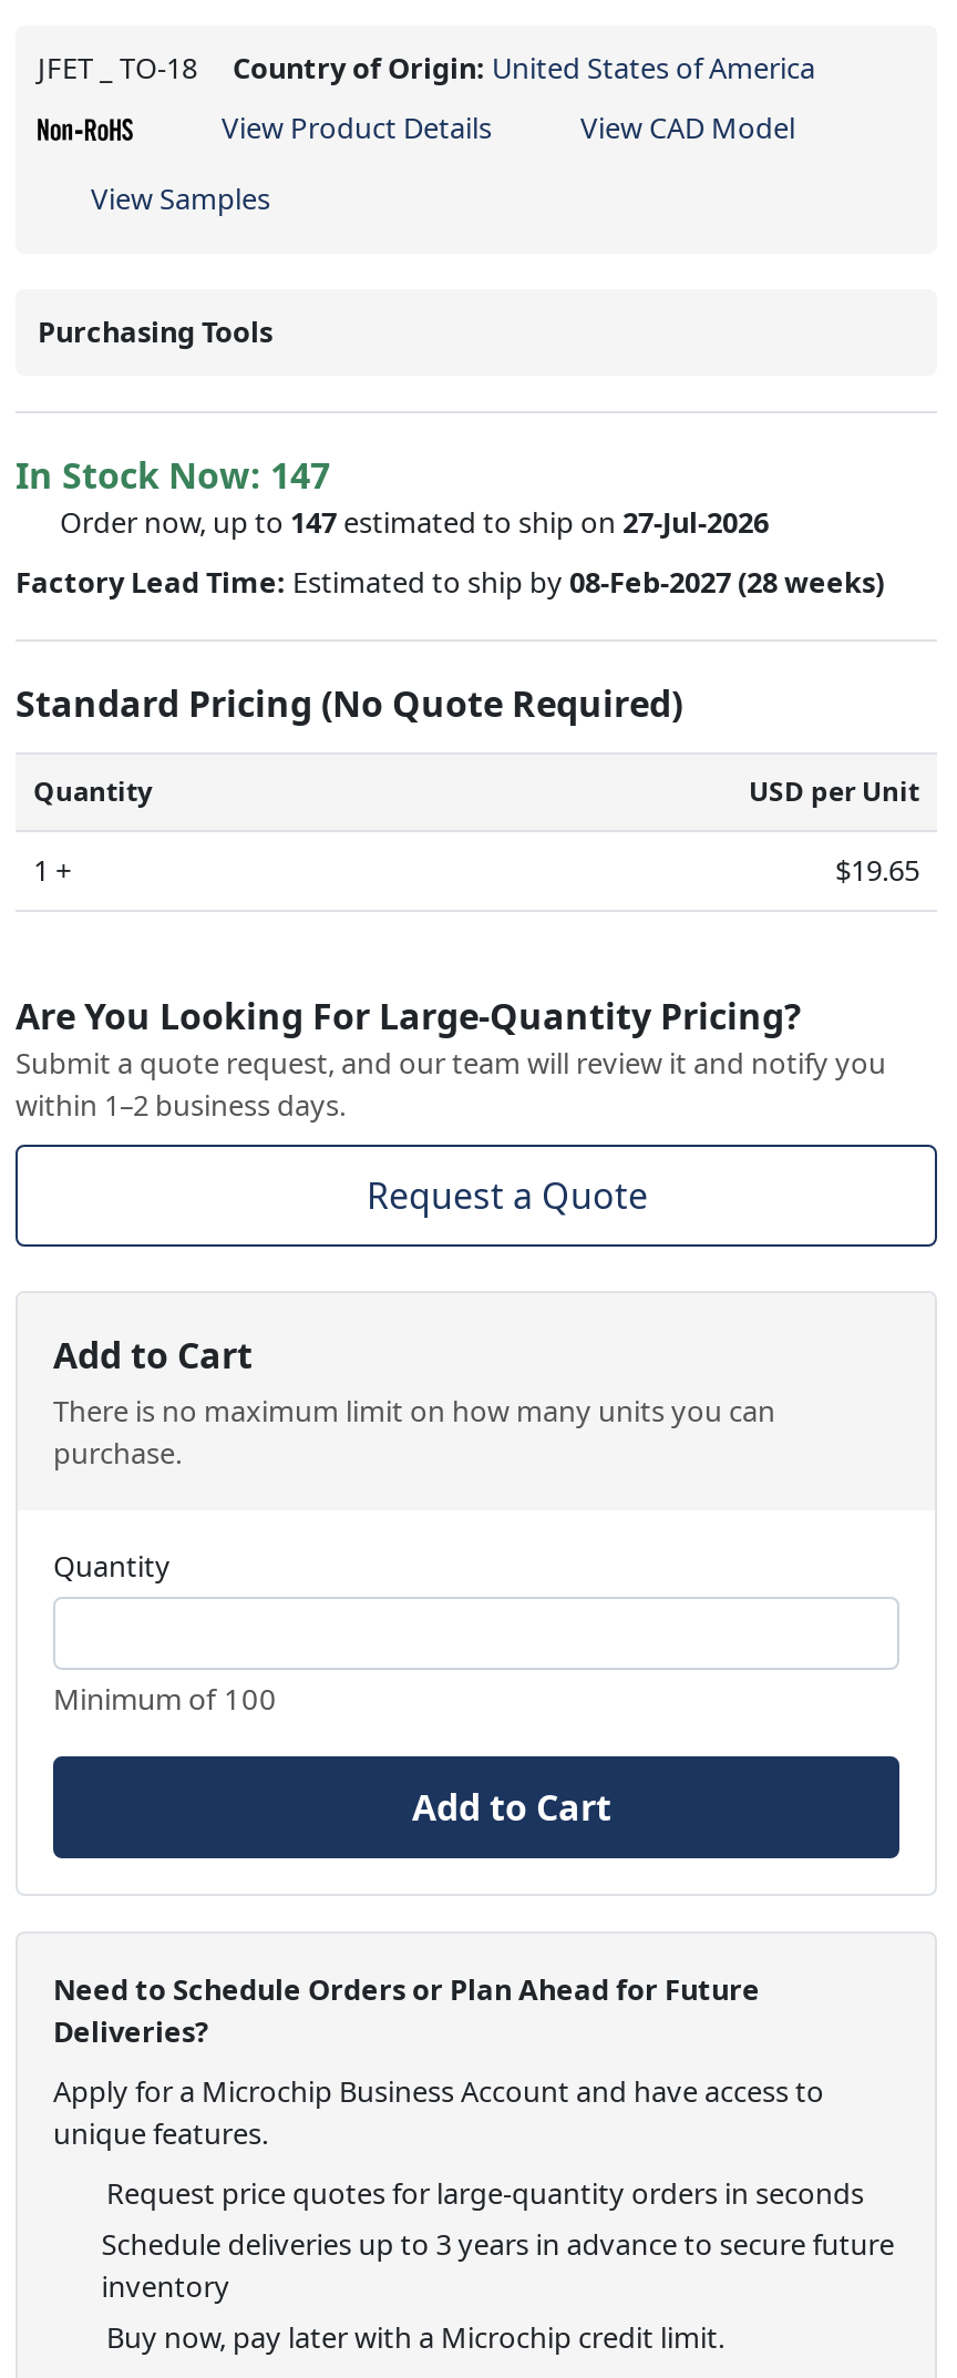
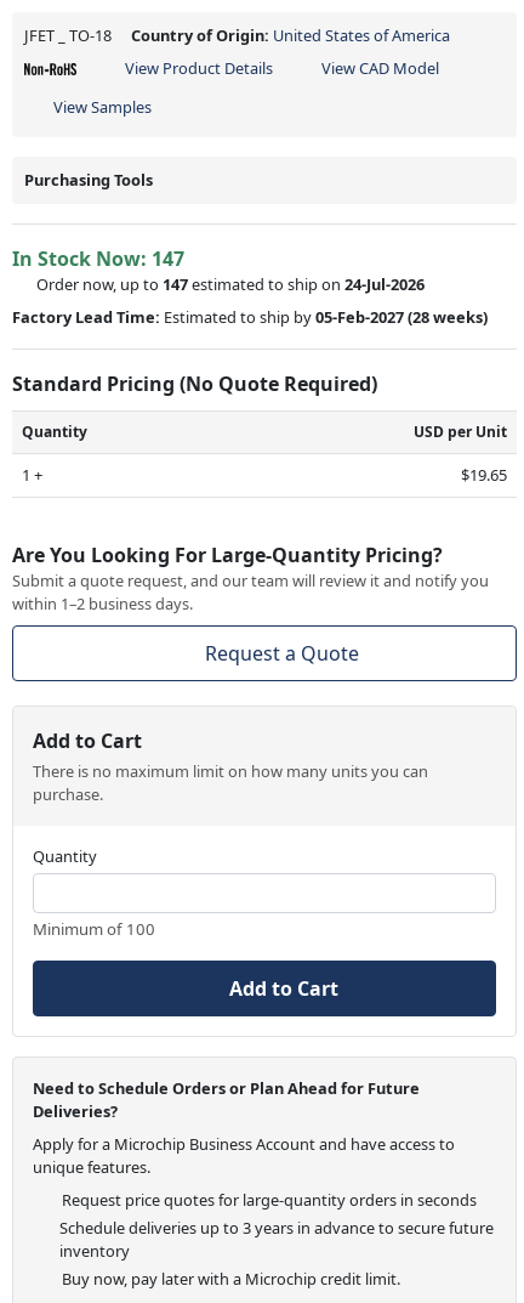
- Order now, up to 147 estimated to ship on 27-Jul-2026
+ Order now, up to 147 estimated to ship on 24-Jul-2026

- Factory Lead Time: Estimated to ship by 08-Feb-2027 (28 weeks)
+ Factory Lead Time: Estimated to ship by 05-Feb-2027 (28 weeks)
